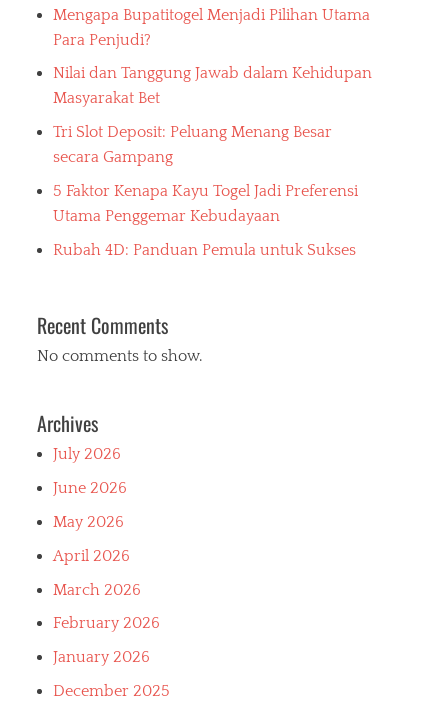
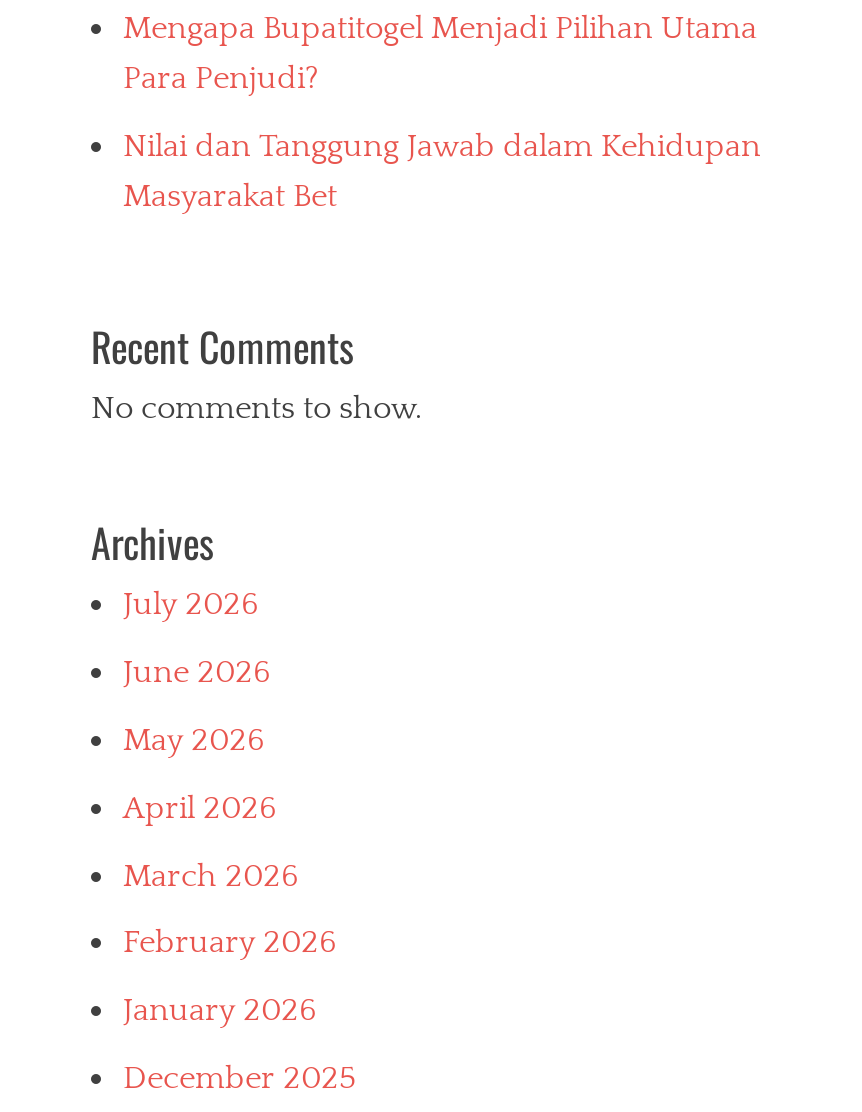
- Tri Slot Deposit: Peluang Menang Besar
- secara Gampang
- 5 Faktor Kenapa Kayu Togel Jadi Preferensi
- Utama Penggemar Kebudayaan
- Rubah 4D: Panduan Pemula untuk Sukses
